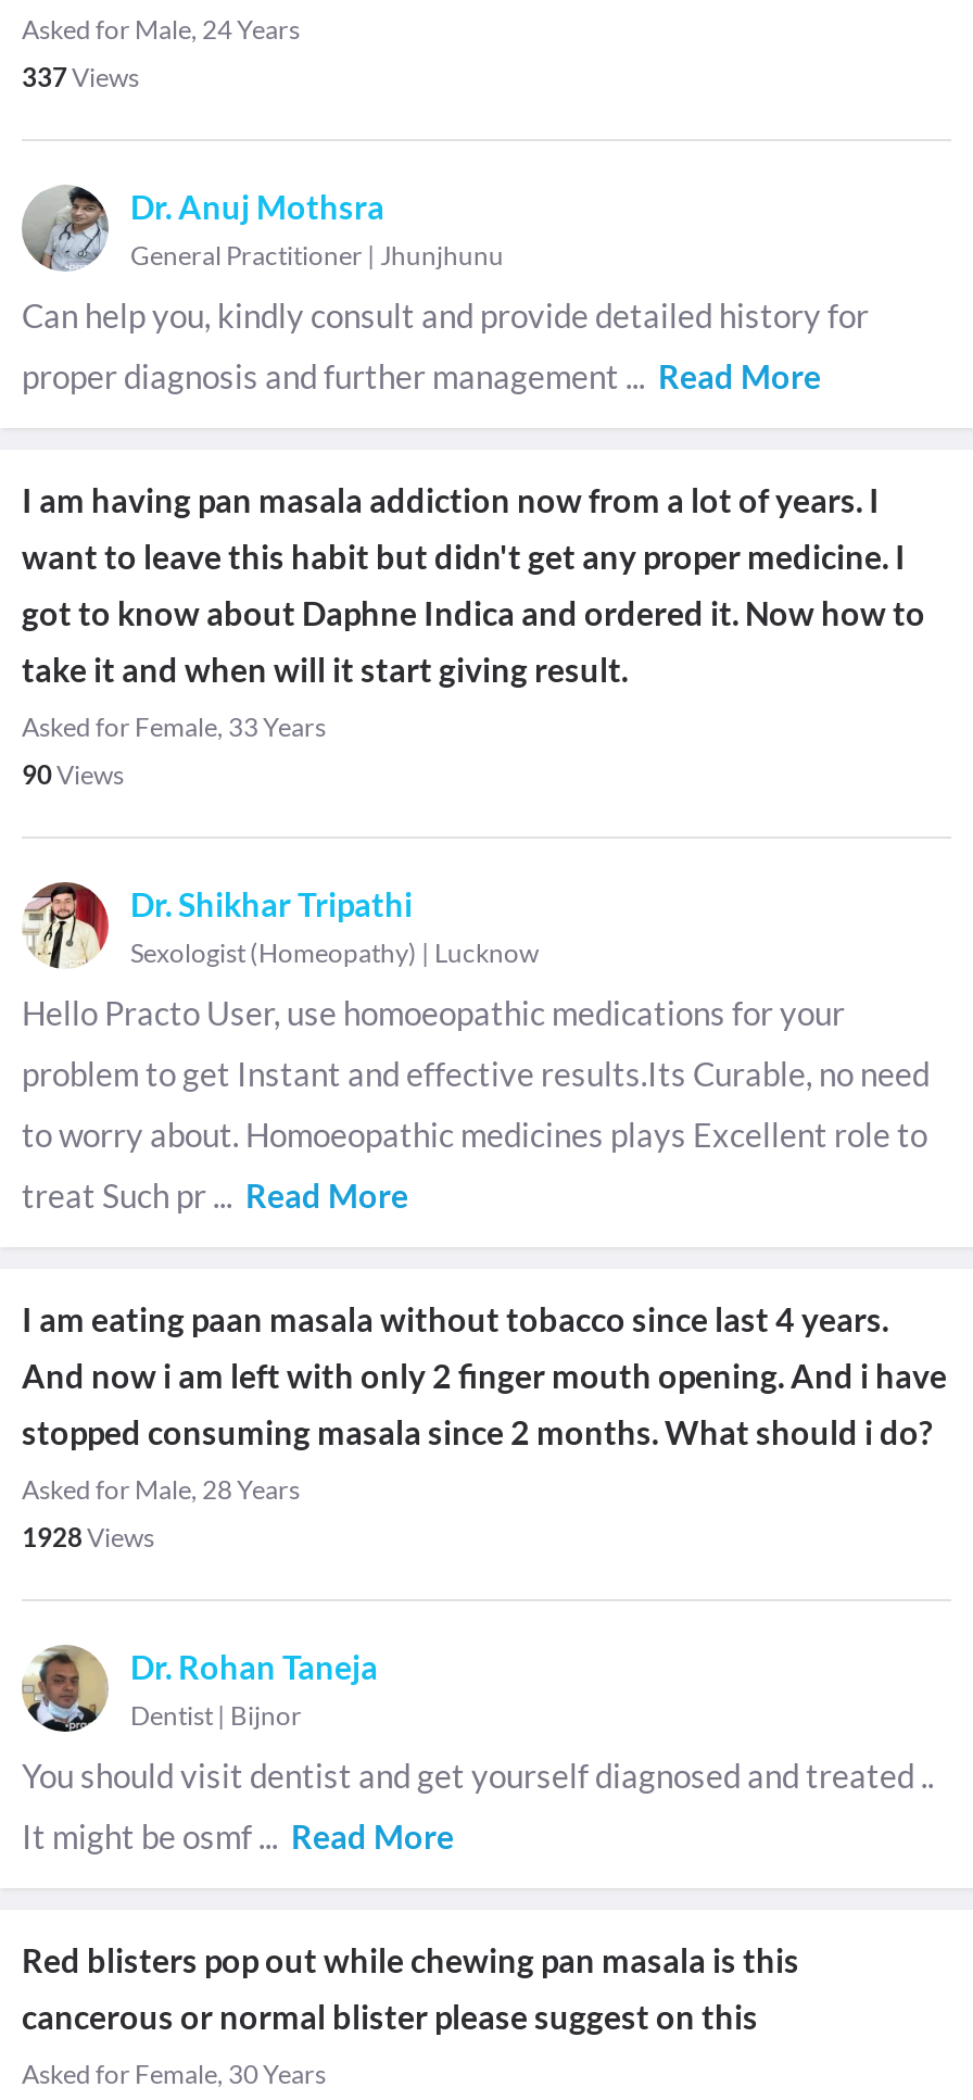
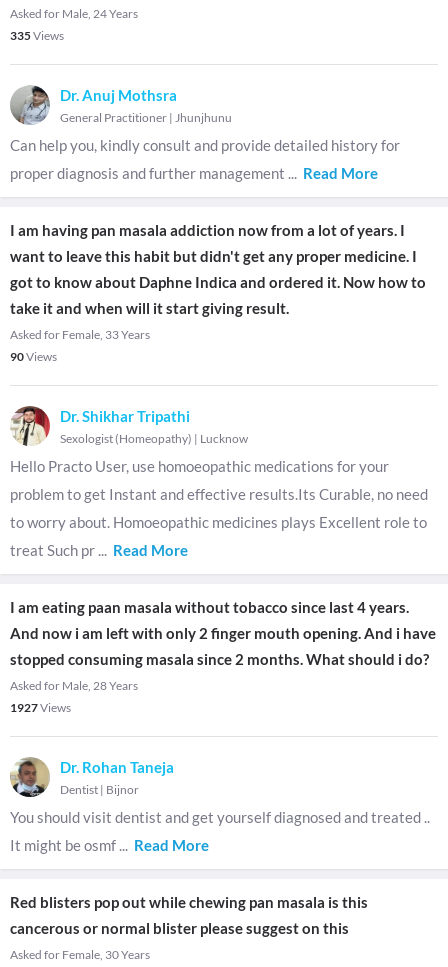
- 337Views
+ 335Views

- 1928Views
+ 1927Views
